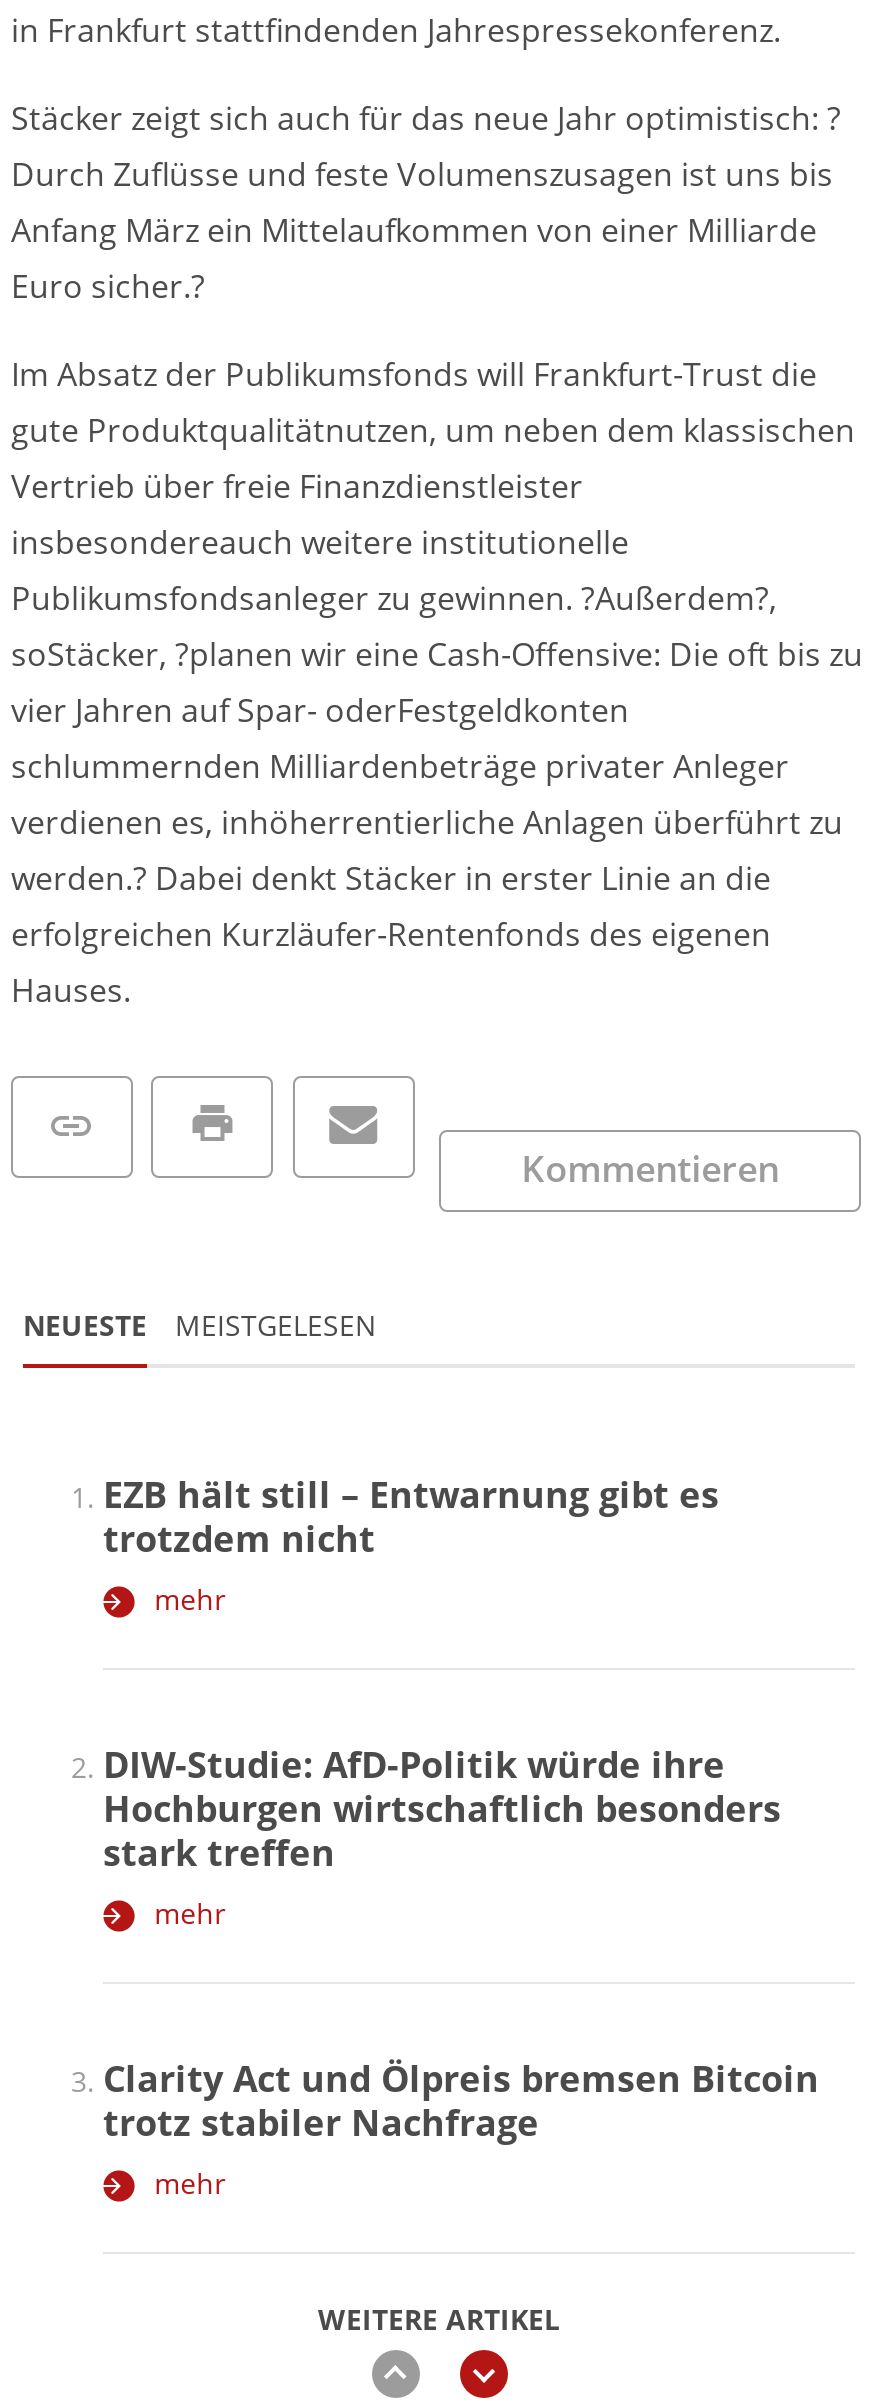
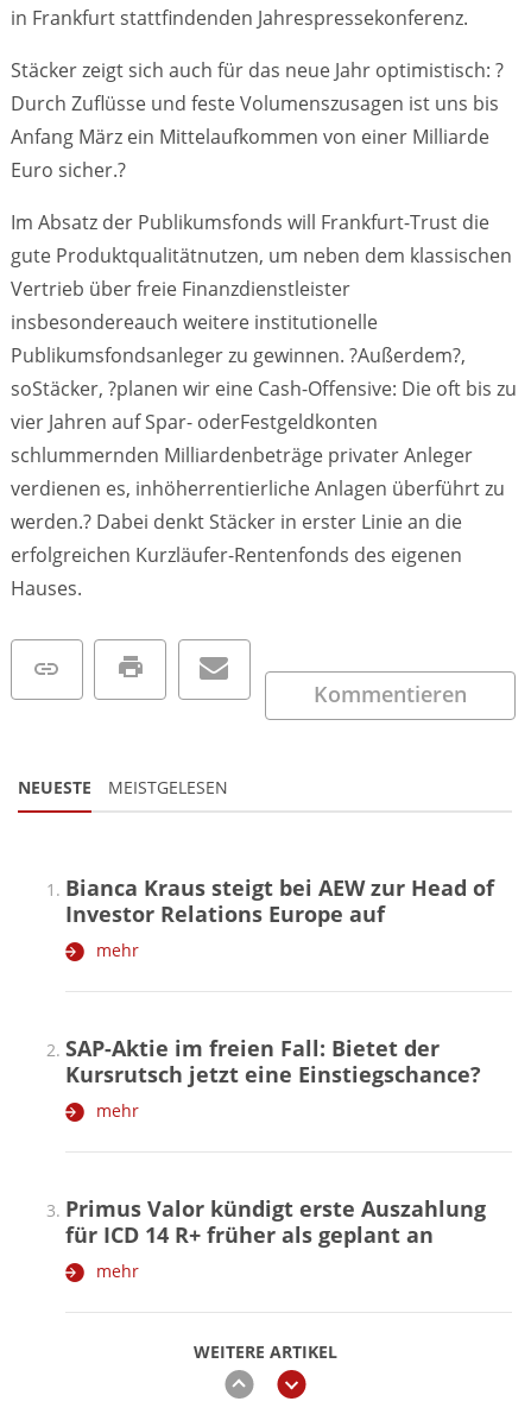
- EZB hält still – Entwarnung gibt es
- trotzdem nicht
+ Bianca Kraus steigt bei AEW zur Head of
+ Investor Relations Europe auf

- DIW-Studie: AfD-Politik würde ihre
- Hochburgen wirtschaftlich besonders
- stark treffen
+ SAP-Aktie im freien Fall: Bietet der
+ Kursrutsch jetzt eine Einstiegschance?

- Clarity Act und Ölpreis bremsen Bitcoin
- trotz stabiler Nachfrage
+ Primus Valor kündigt erste Auszahlung
+ für ICD 14 R+ früher als geplant an
